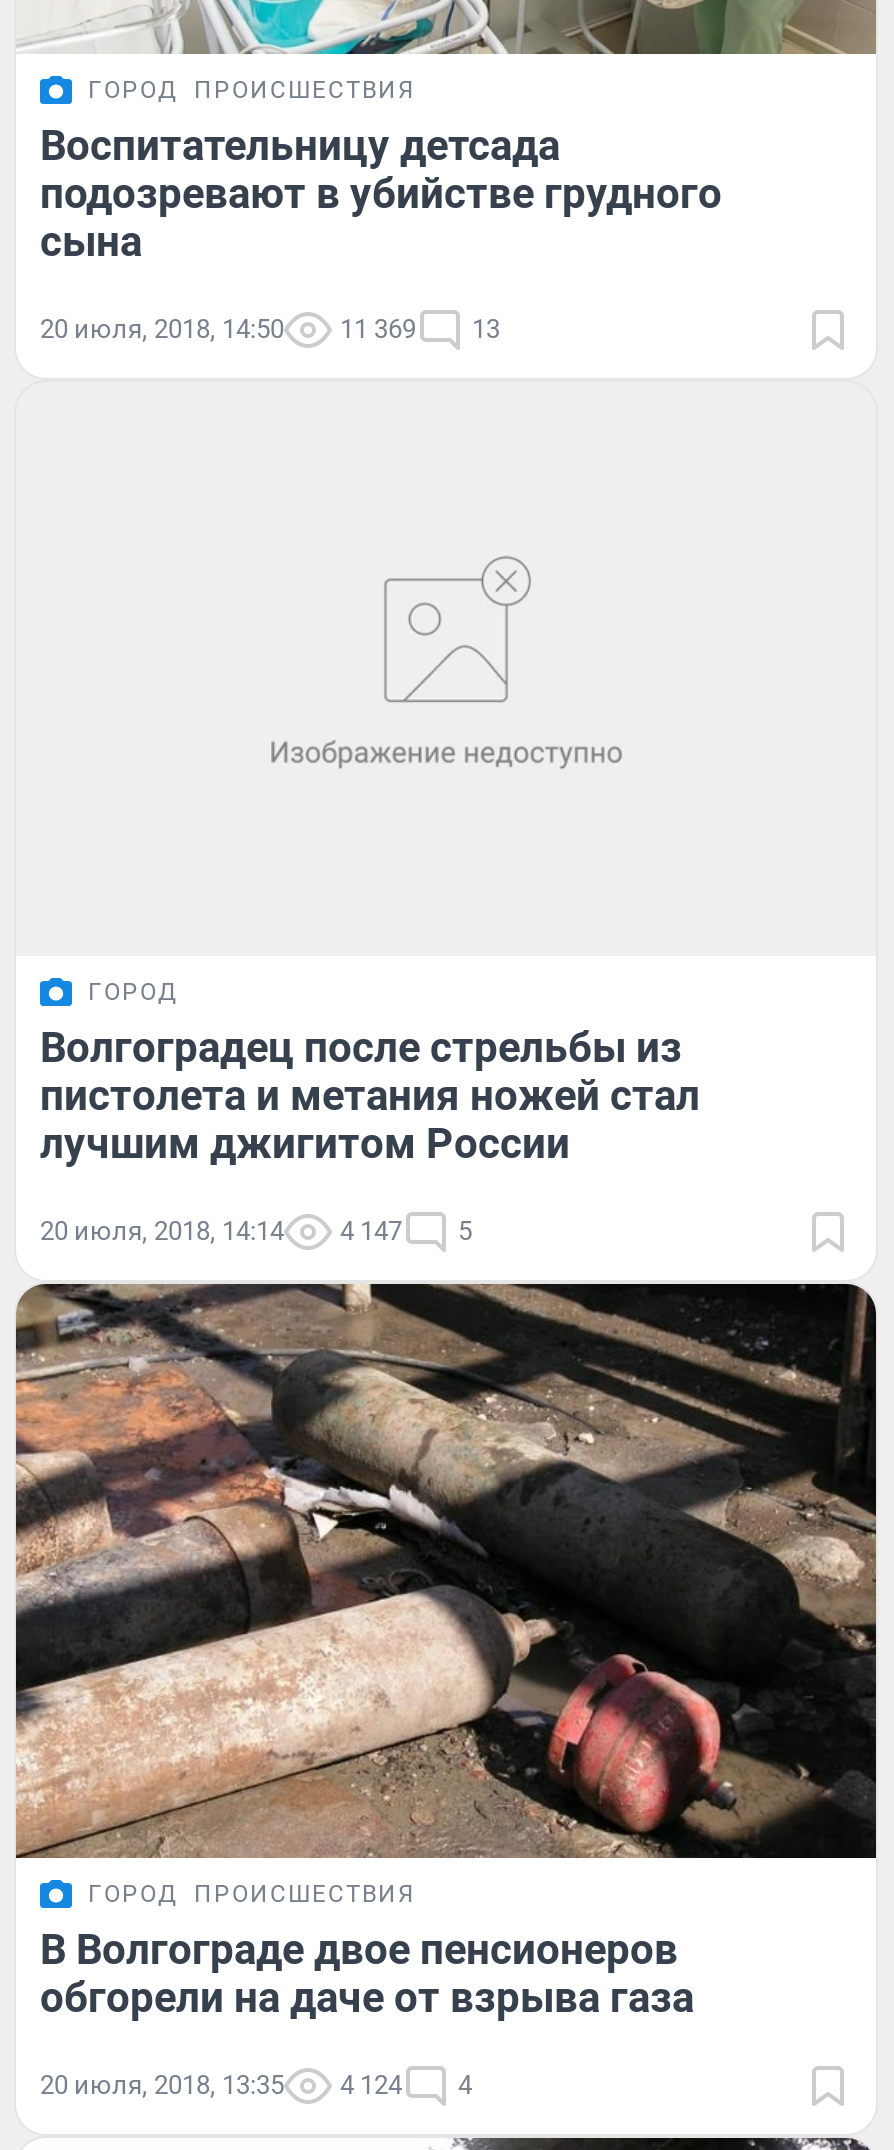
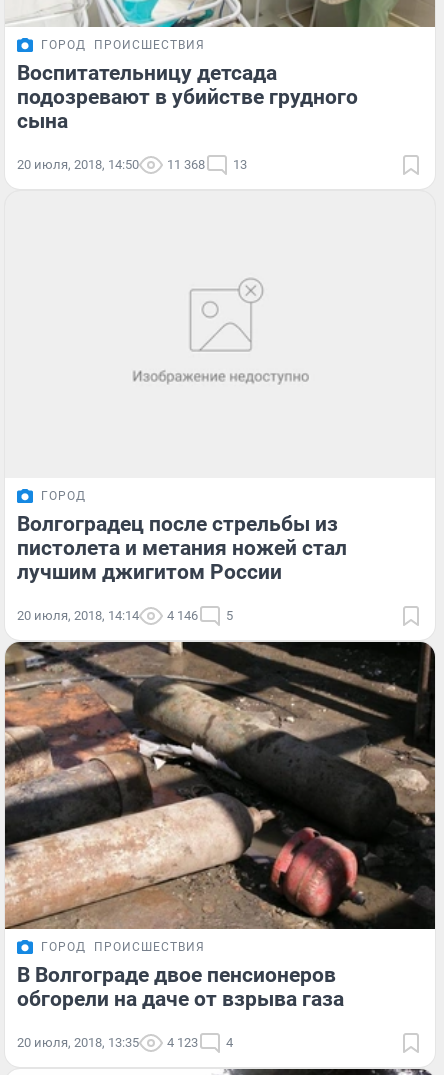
- 20 июля, 2018, 14:50 11 369 13
+ 20 июля, 2018, 14:50 11 368 13

- 20 июля, 2018, 14:14 4 147 5
+ 20 июля, 2018, 14:14 4 146 5

- 20 июля, 2018, 13:35 4 124 4
+ 20 июля, 2018, 13:35 4 123 4
